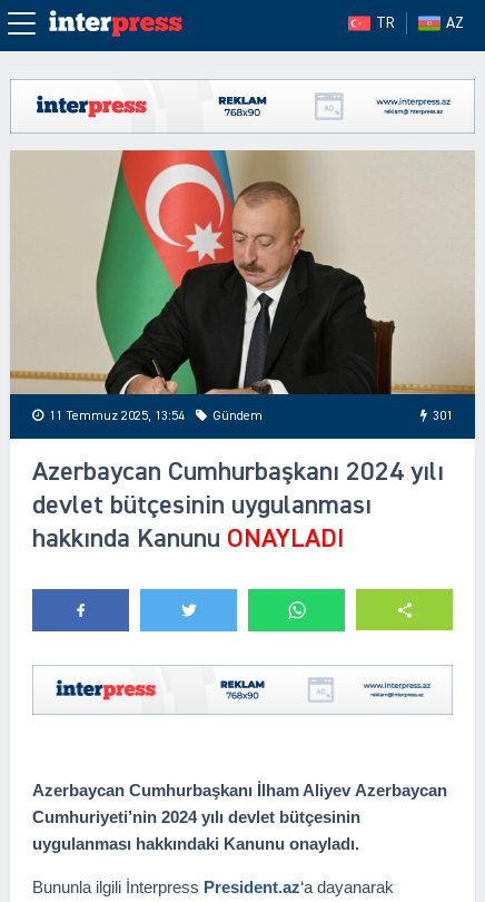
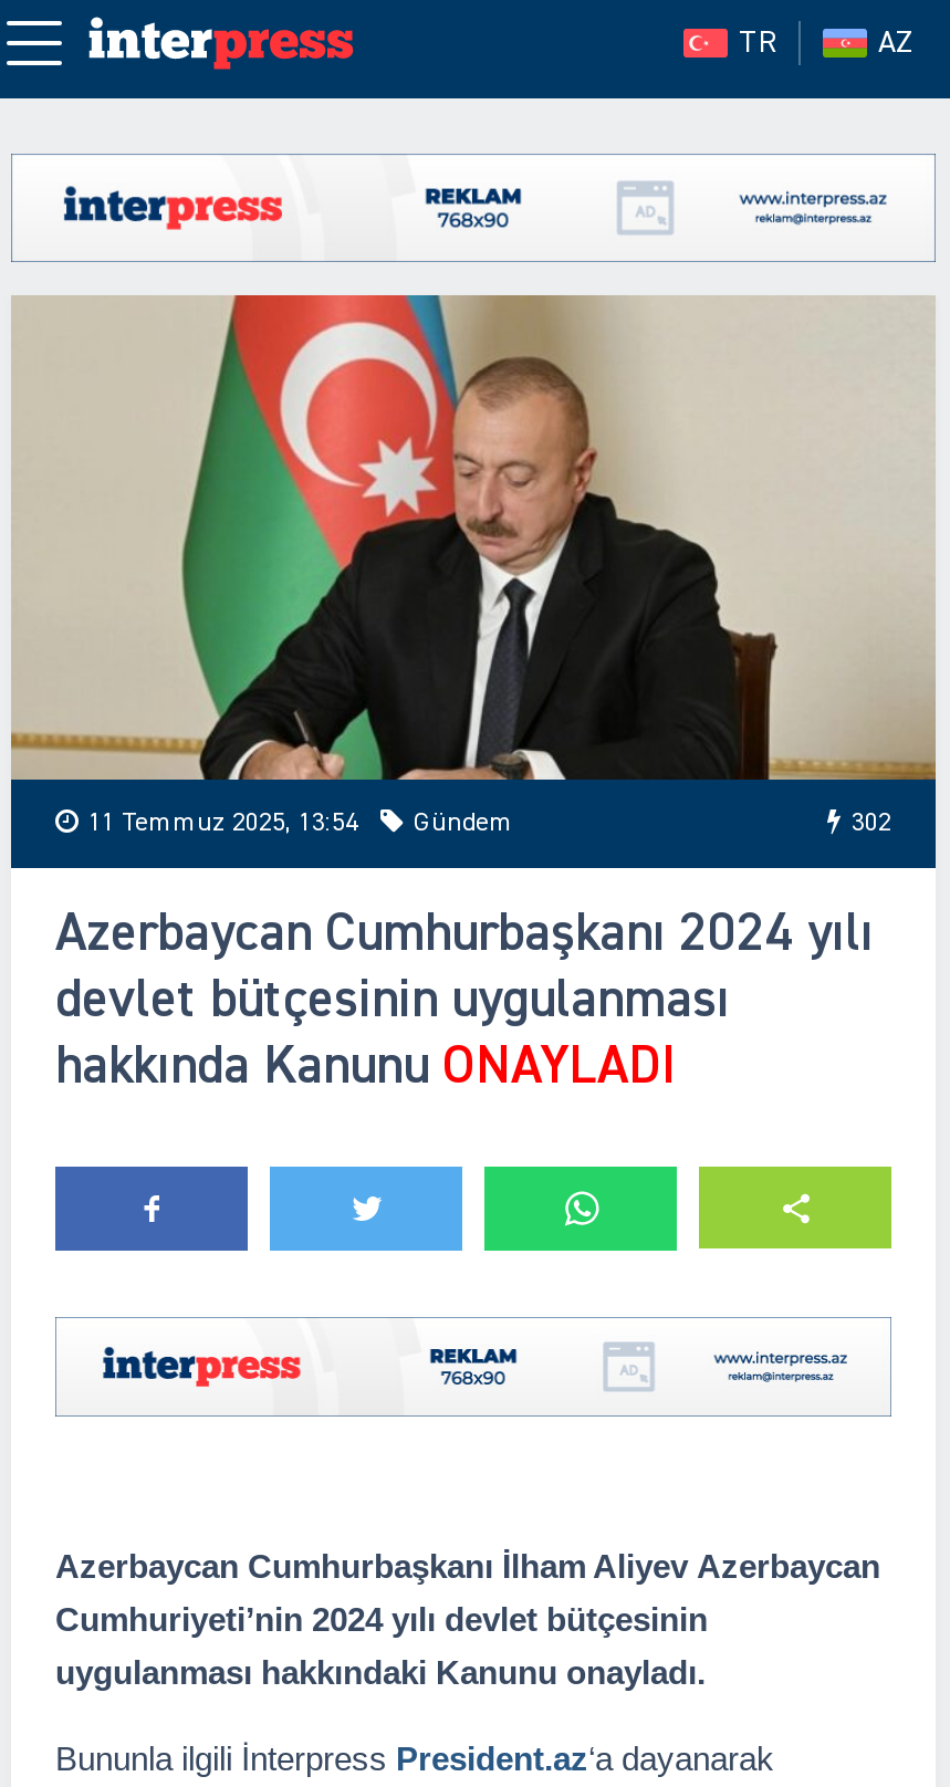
- 301
+ 302
